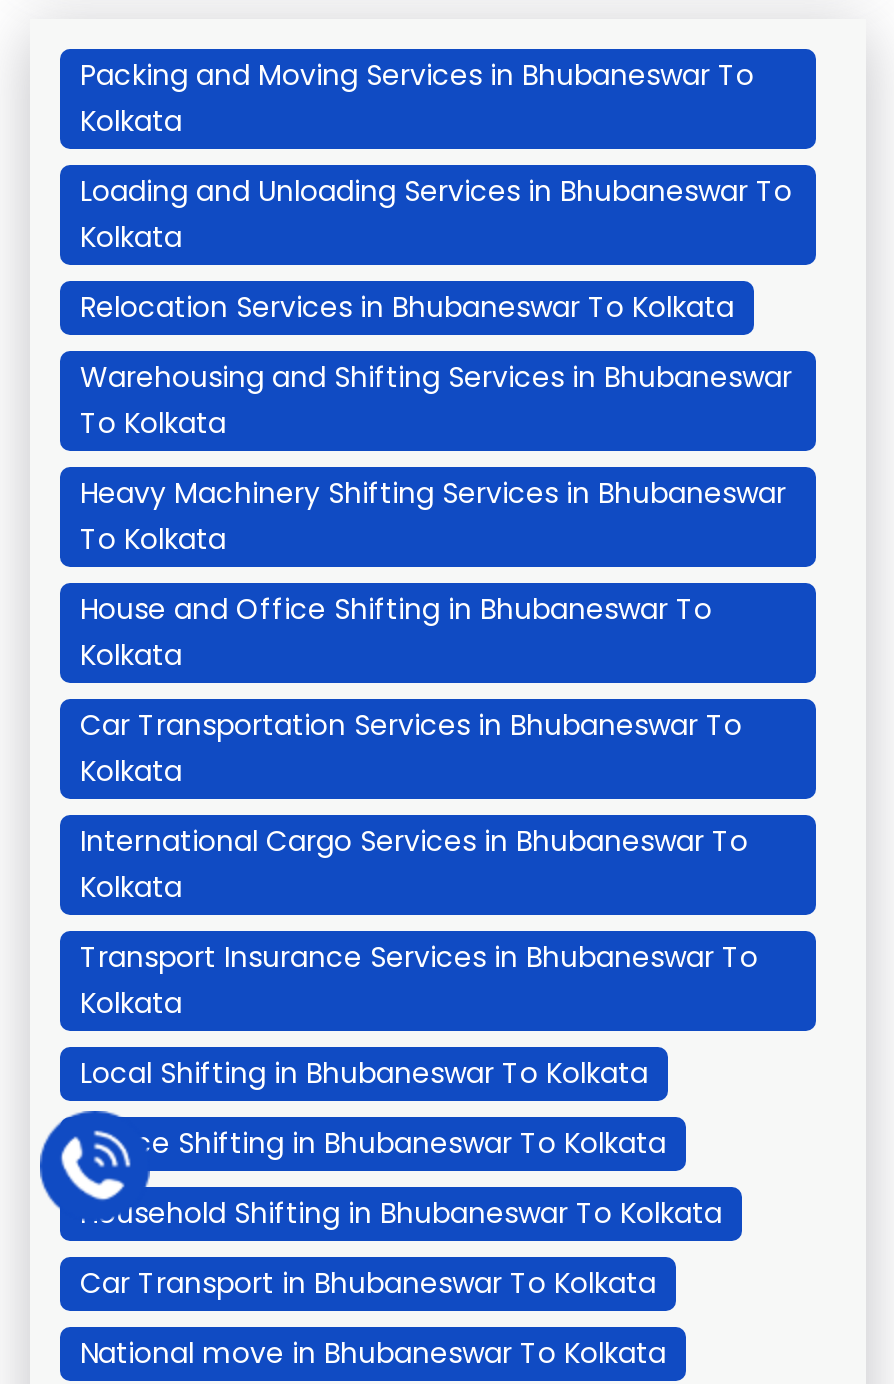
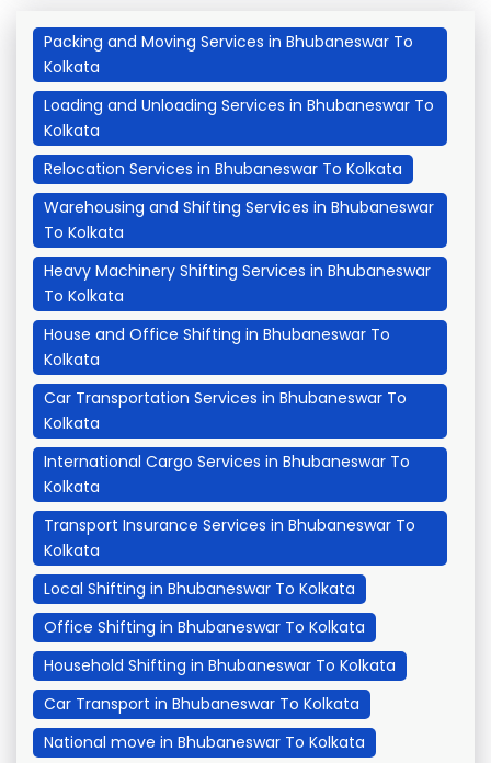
- [image]
+ [image]
